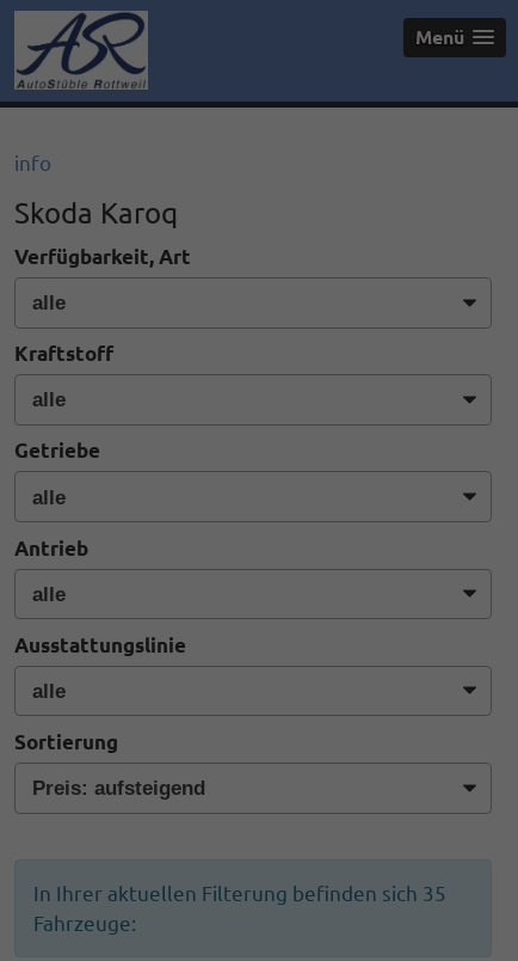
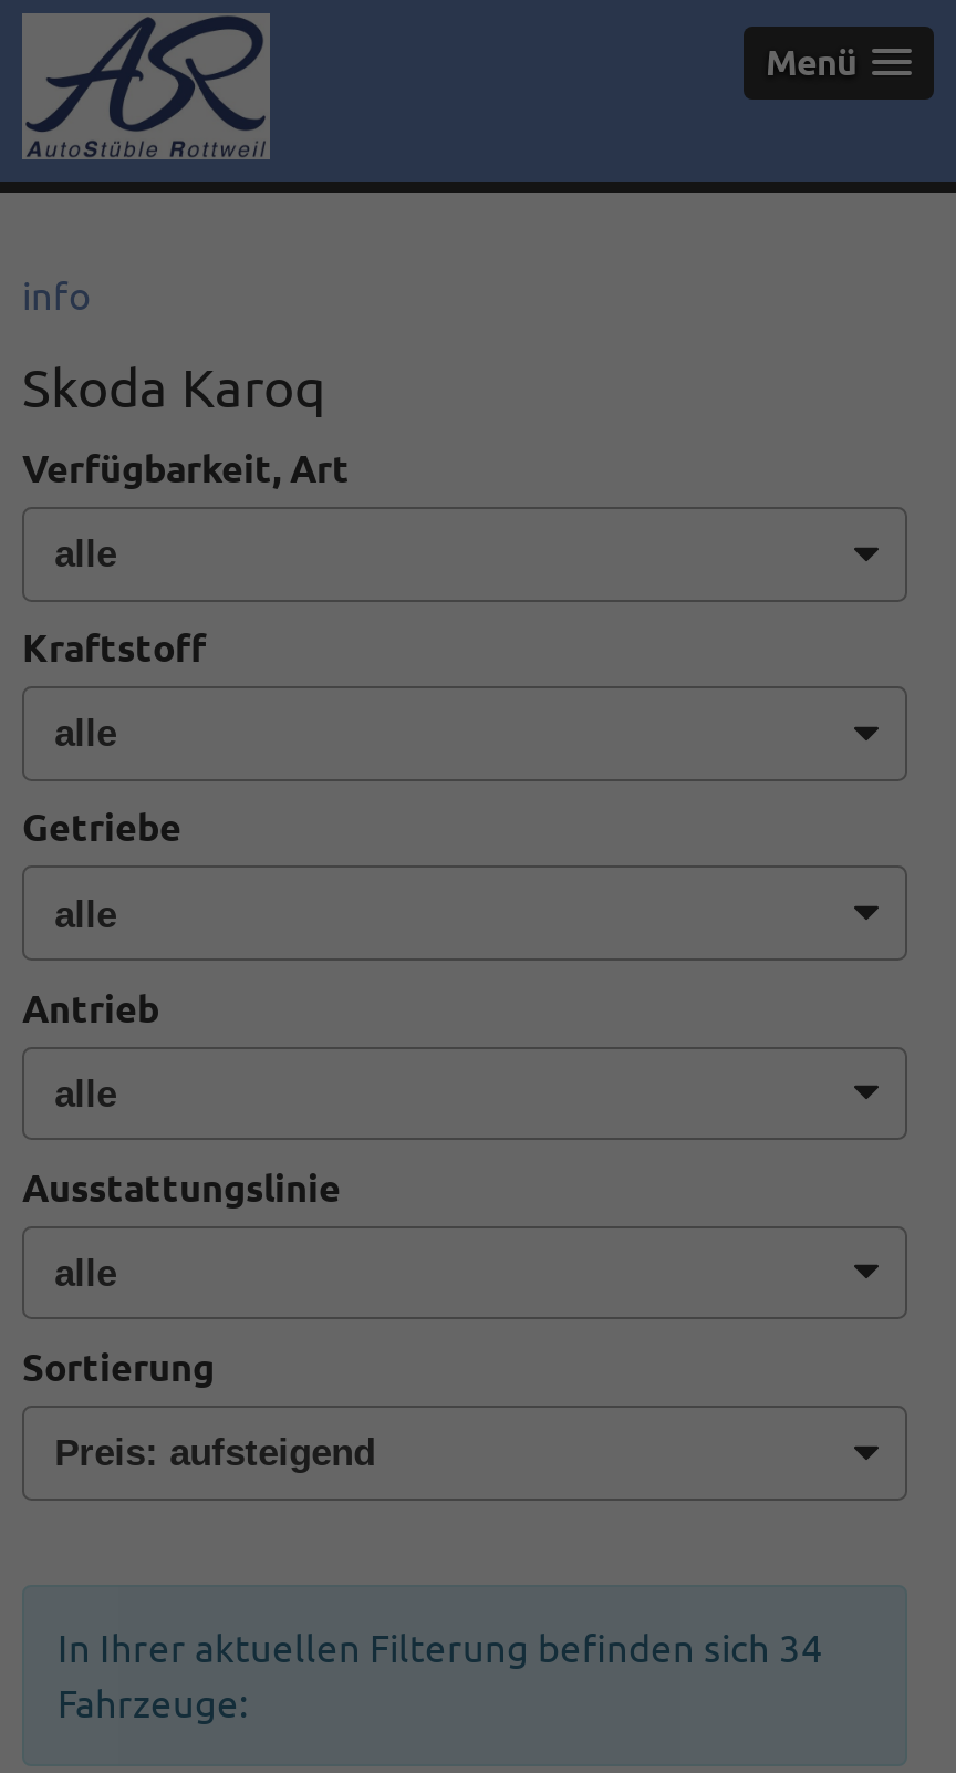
- In Ihrer aktuellen Filterung befinden sich 35
+ In Ihrer aktuellen Filterung befinden sich 34
